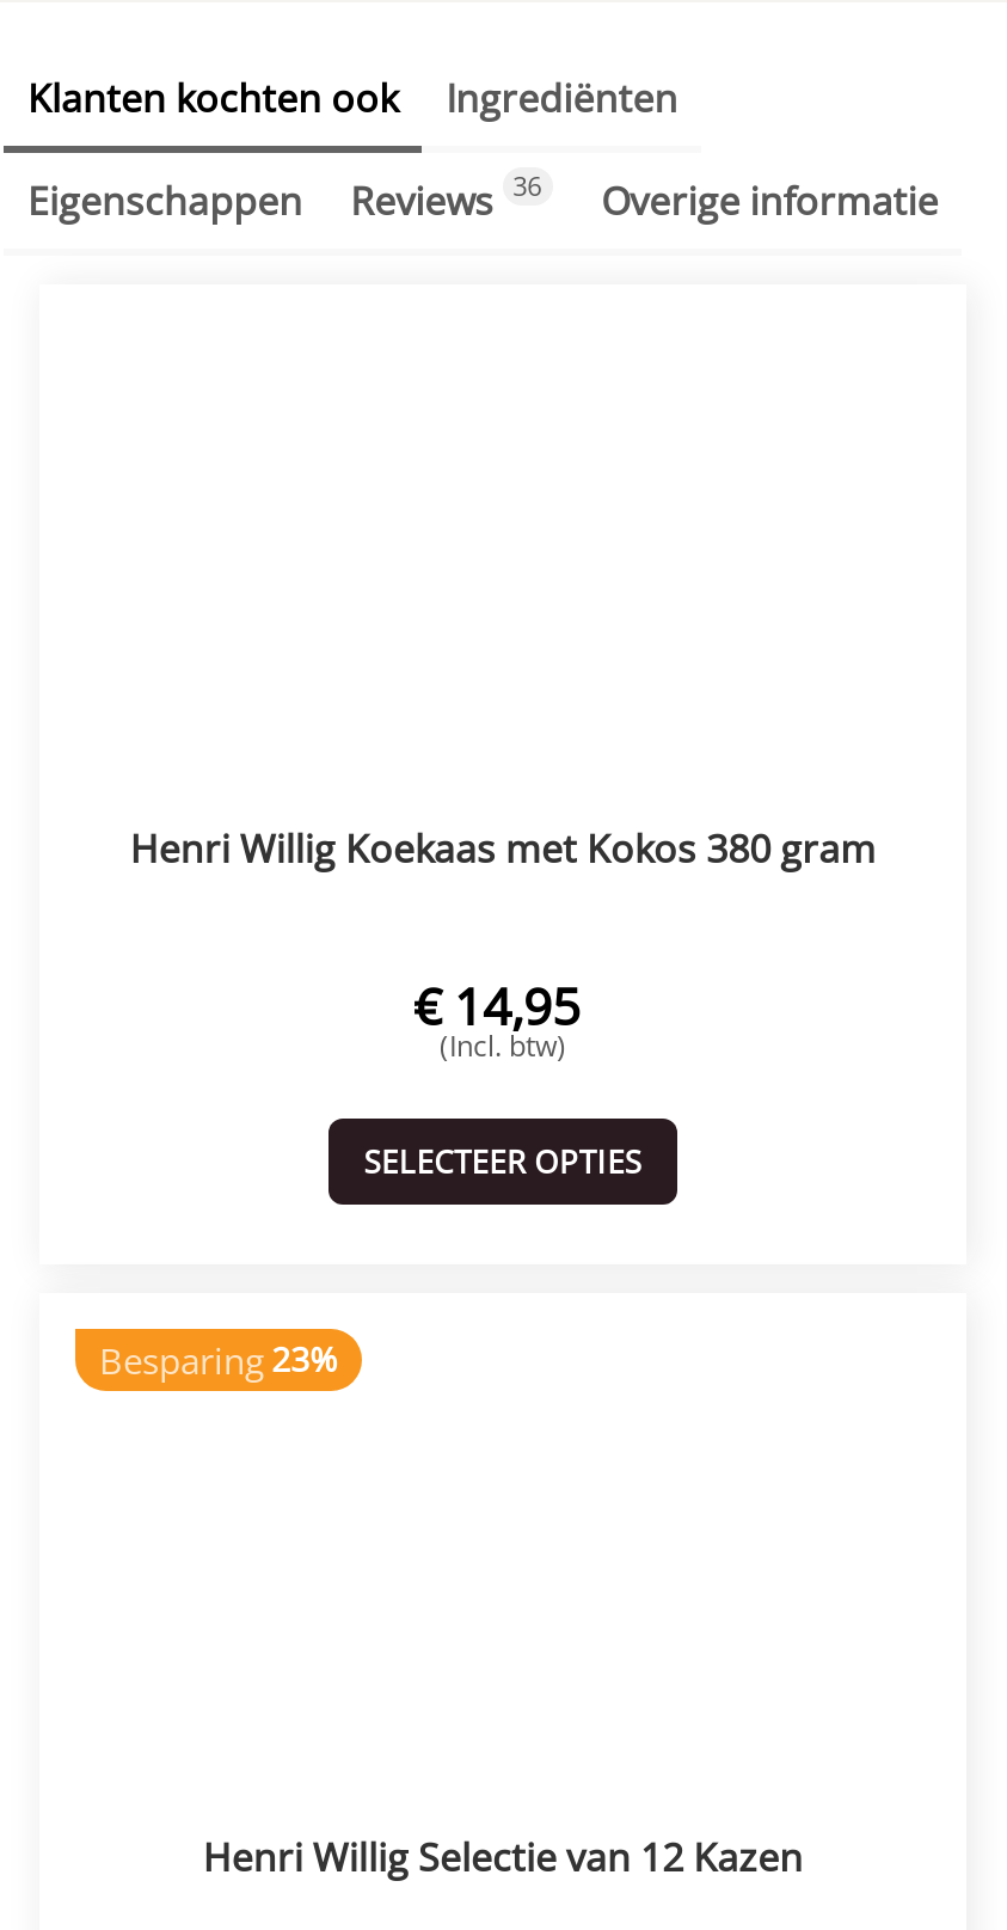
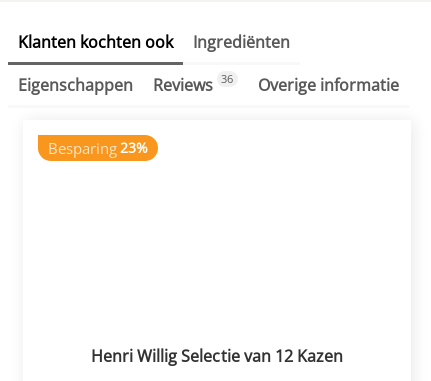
- Henri Willig Koekaas met Kokos 380 gram
- € 14,95
- (Incl. btw)
- SELECTEER OPTIES
